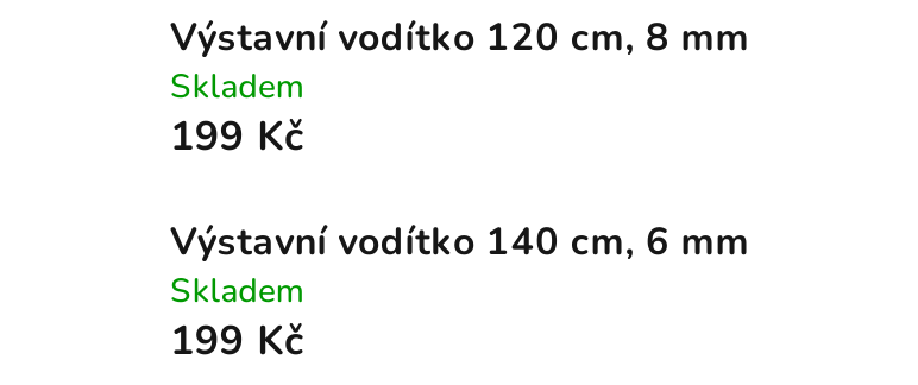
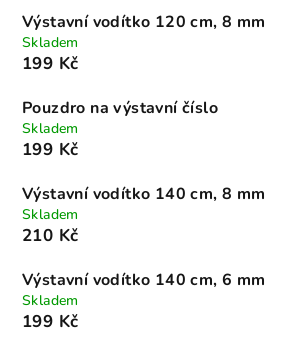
+ Pouzdro na výstavní číslo
+ Skladem
+ 199 Kč
+ Výstavní vodítko 140 cm, 8 mm
+ Skladem
+ 210 Kč
